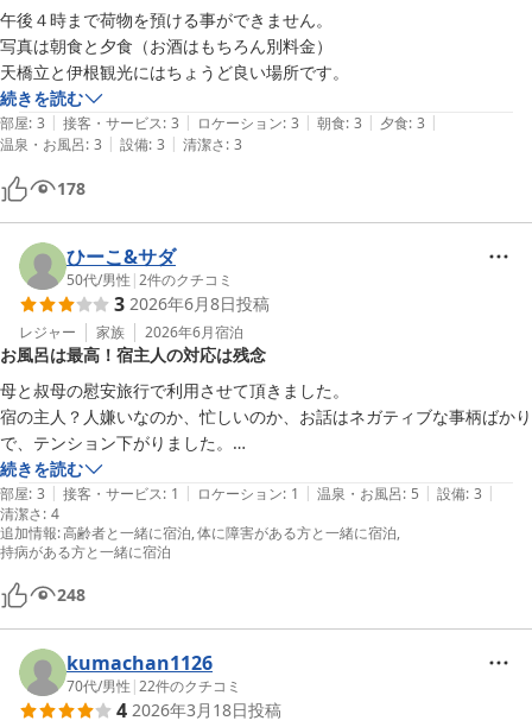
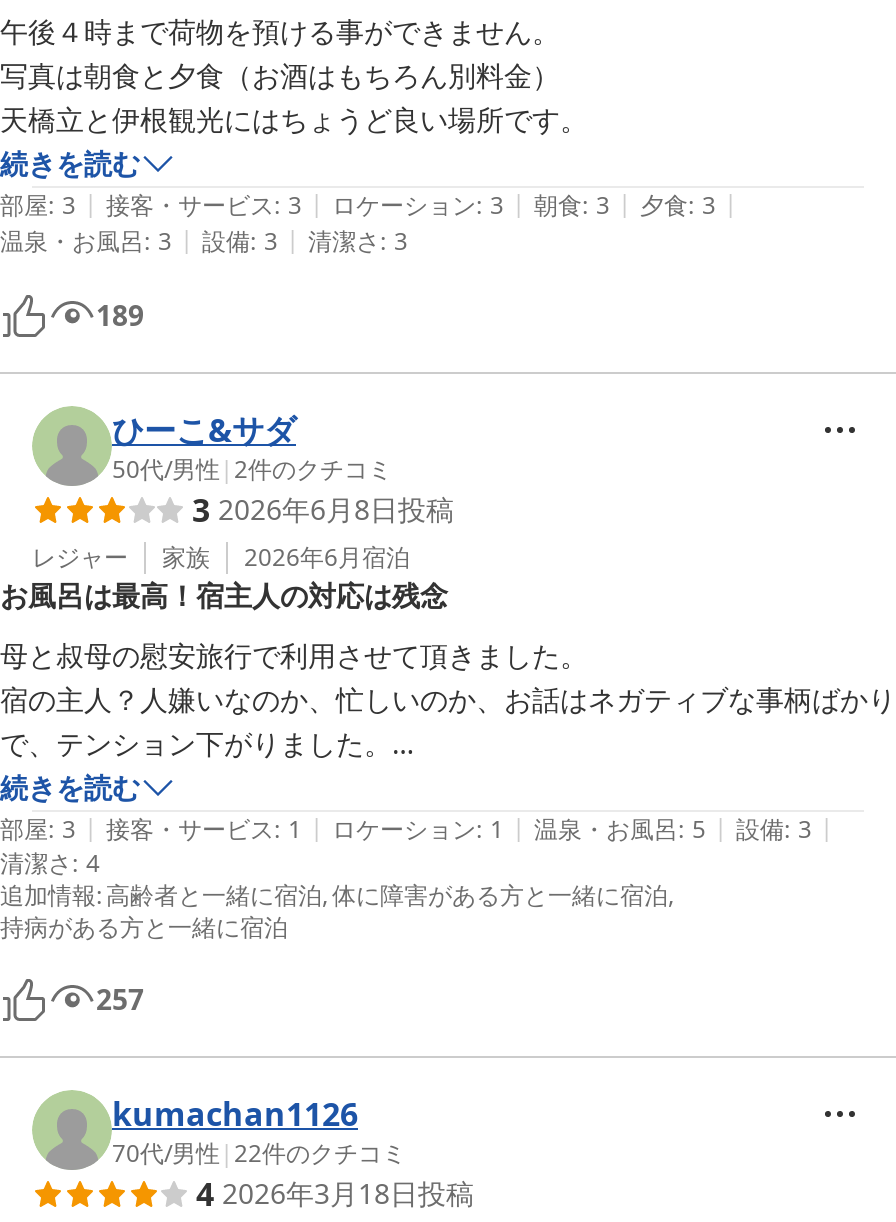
- 178
+ 189

- 248
+ 257
